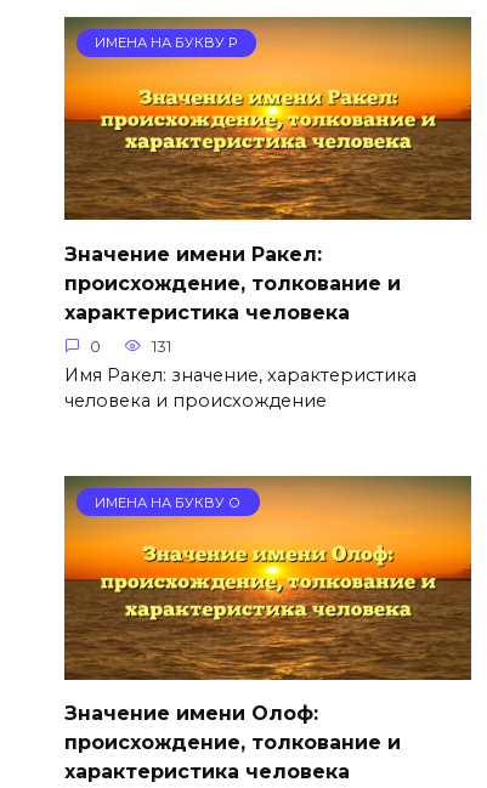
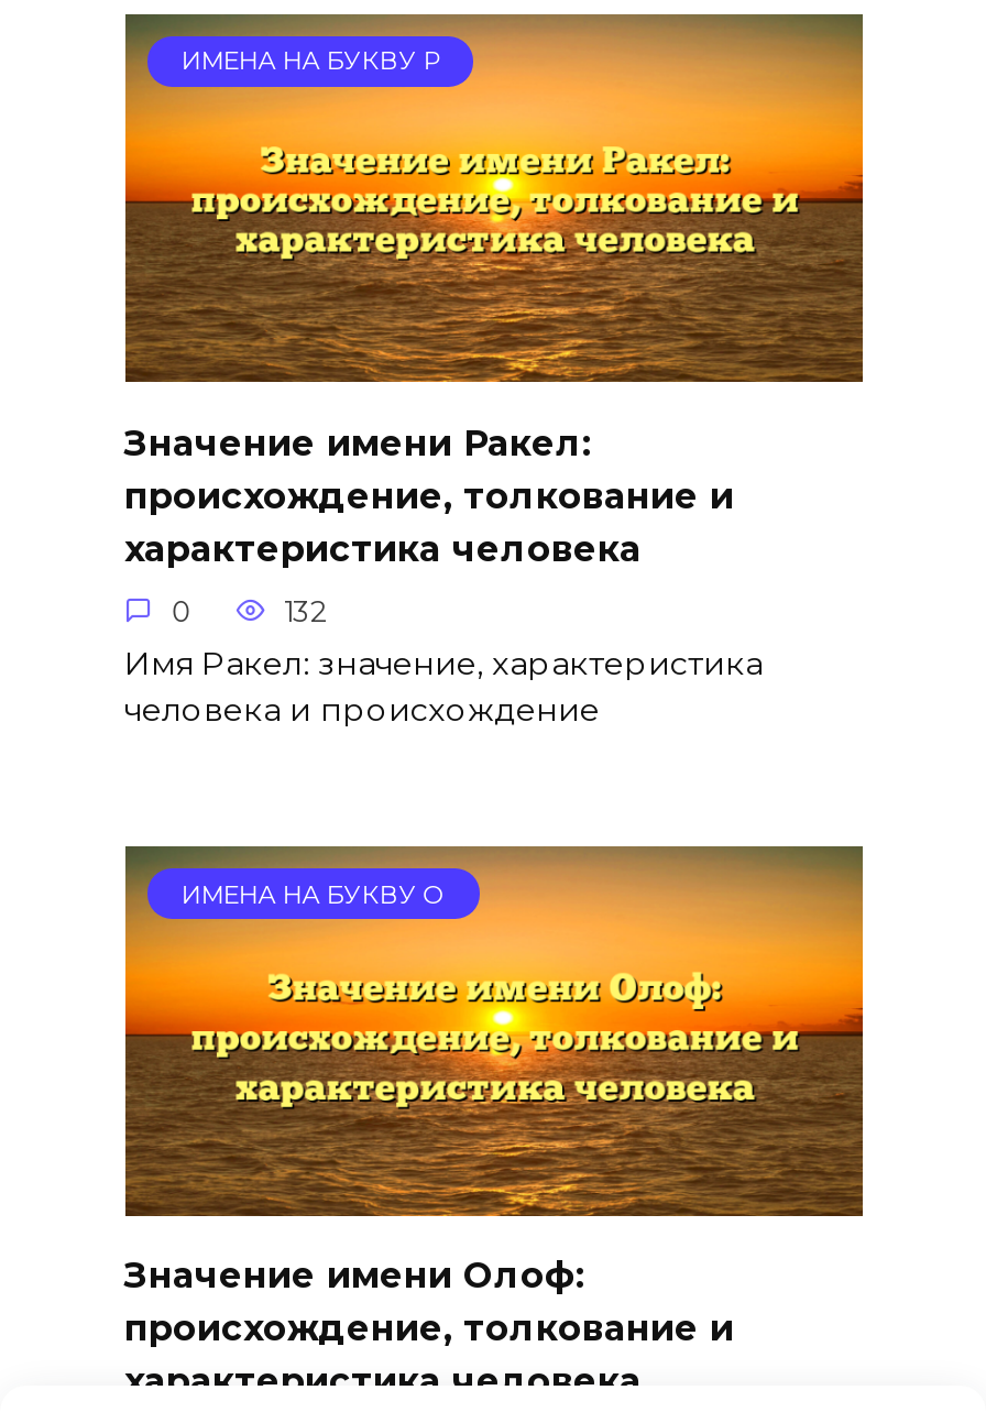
- 131
+ 132
